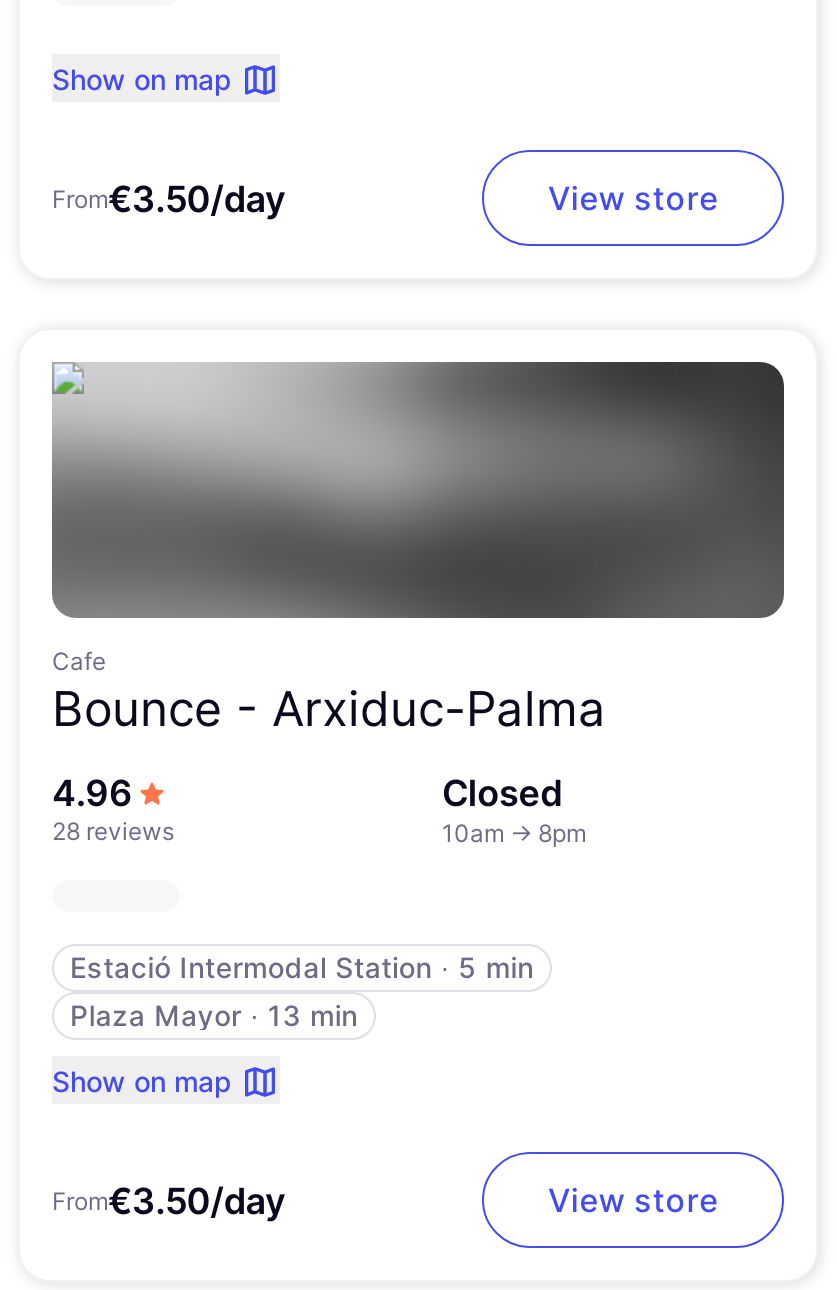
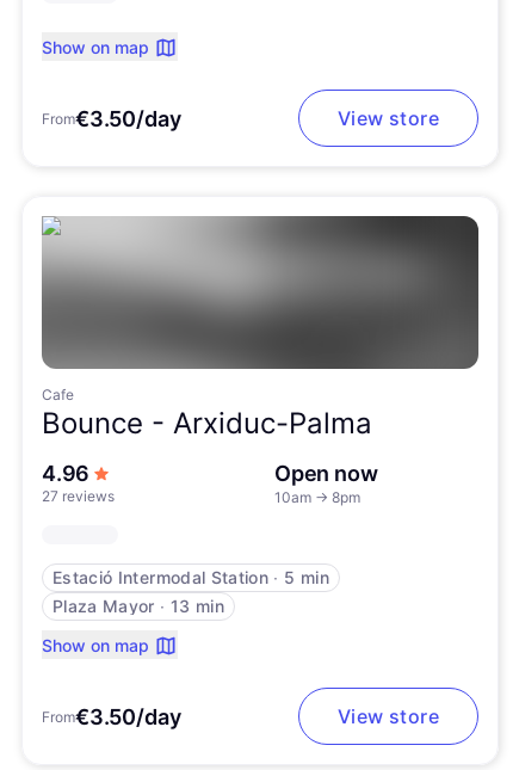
- Closed
+ Open now

- 28 reviews
+ 27 reviews
